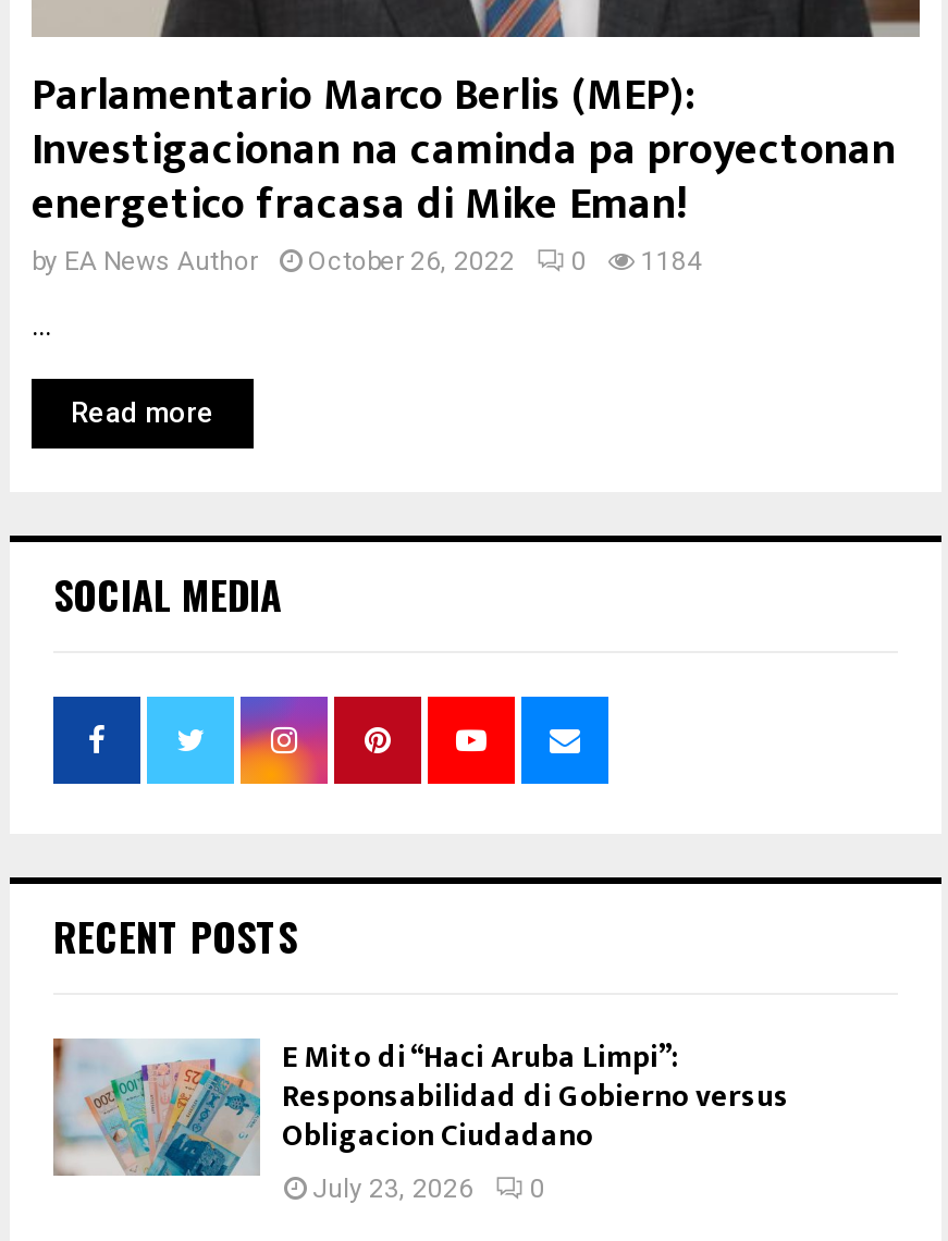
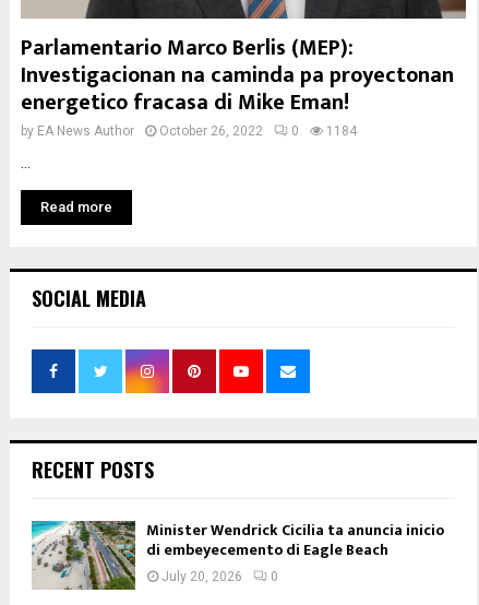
- [image]
- E Mito di “Haci Aruba Limpi”:
- Responsabilidad di Gobierno versus
- Obligacion Ciudadano
- July 23, 2026
+ [image]
+ Minister Wendrick Cicilia ta anuncia inicio
+ di embeyecemento di Eagle Beach
+ July 20, 2026
